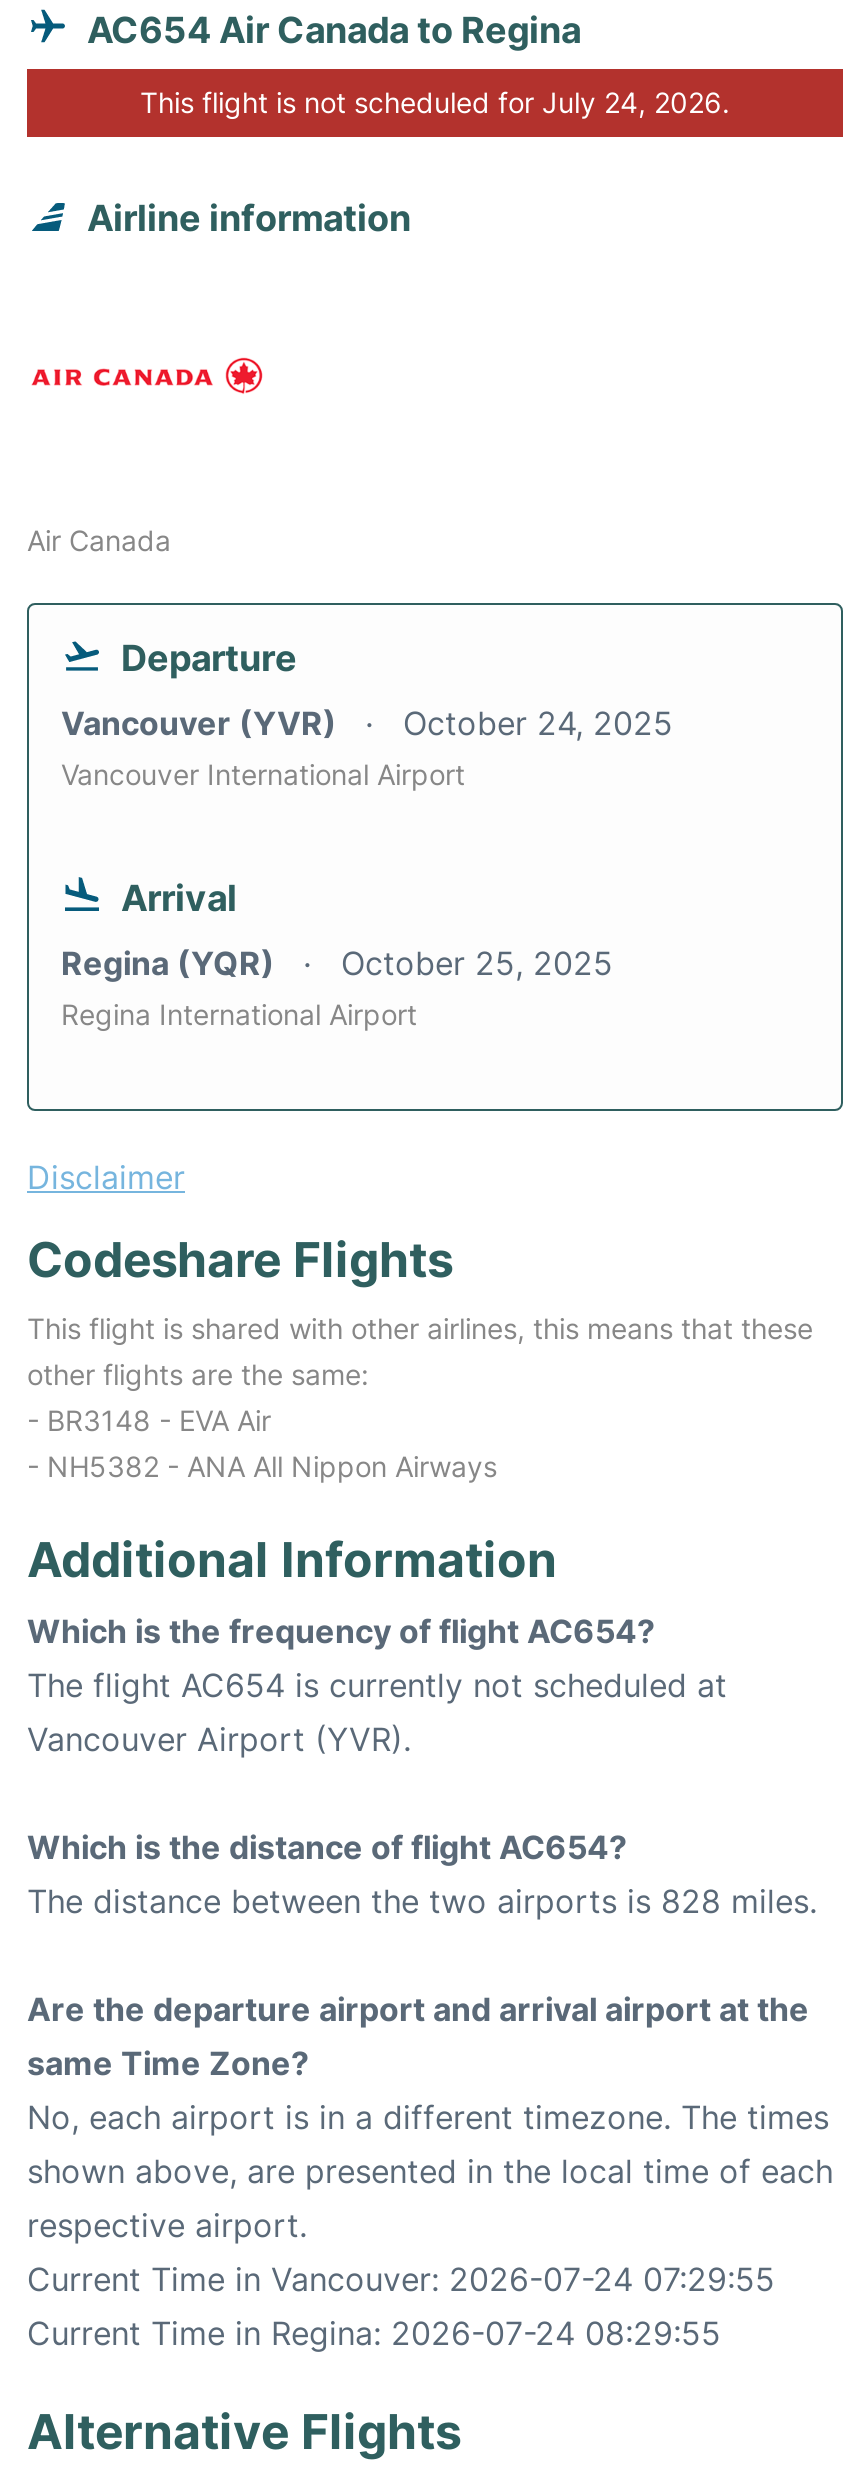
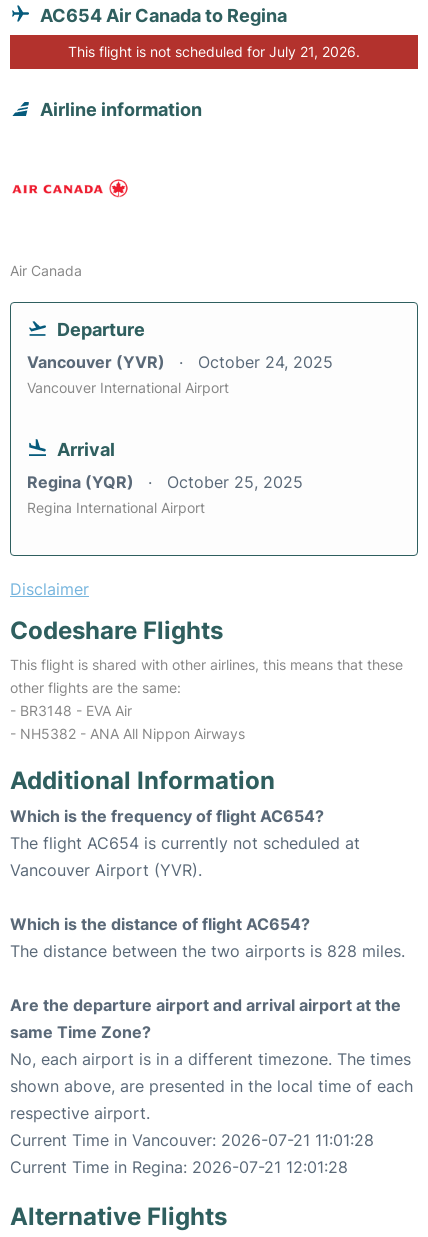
- This flight is not scheduled for July 24, 2026.
+ This flight is not scheduled for July 21, 2026.

- Current Time in Vancouver: 2026-07-24 07:29:55
+ Current Time in Vancouver: 2026-07-21 11:01:28

- Current Time in Regina: 2026-07-24 08:29:55
+ Current Time in Regina: 2026-07-21 12:01:28
